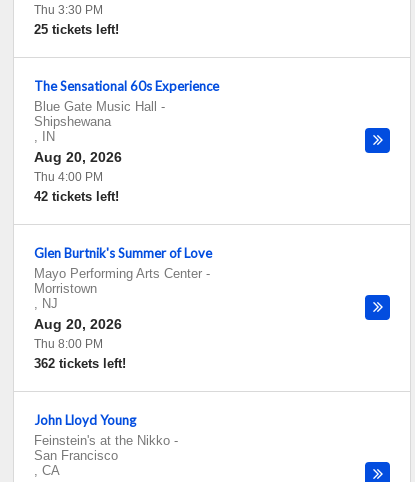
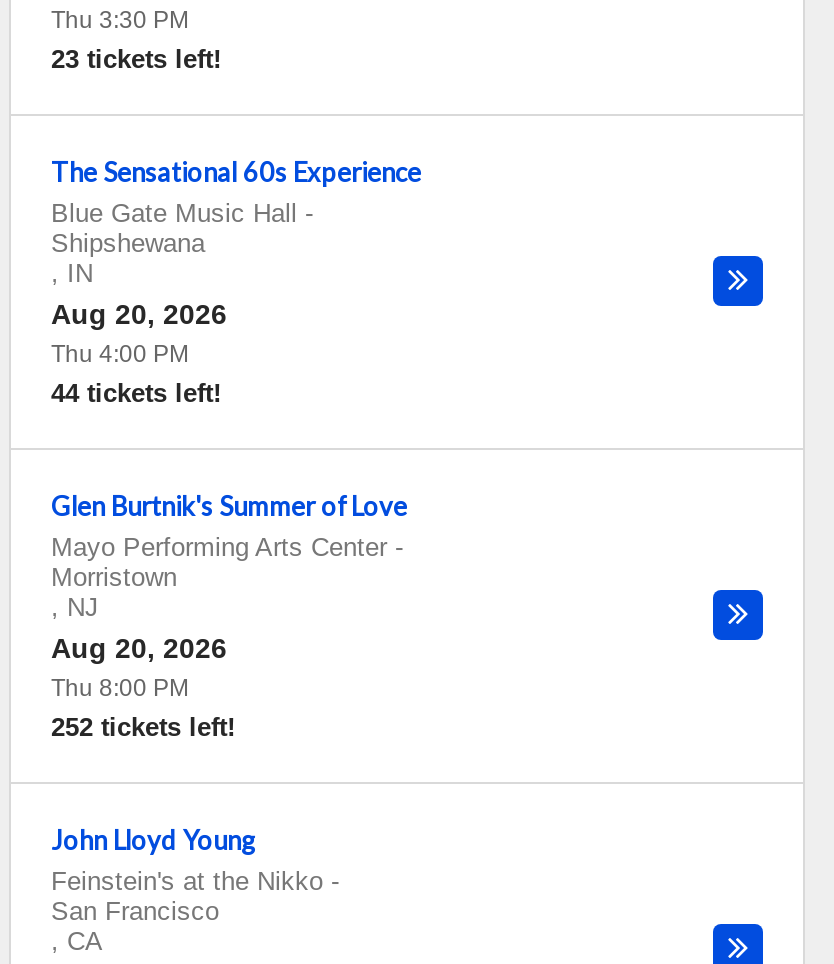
- 25 tickets left!
+ 23 tickets left!

- 42 tickets left!
+ 44 tickets left!

- 362 tickets left!
+ 252 tickets left!
